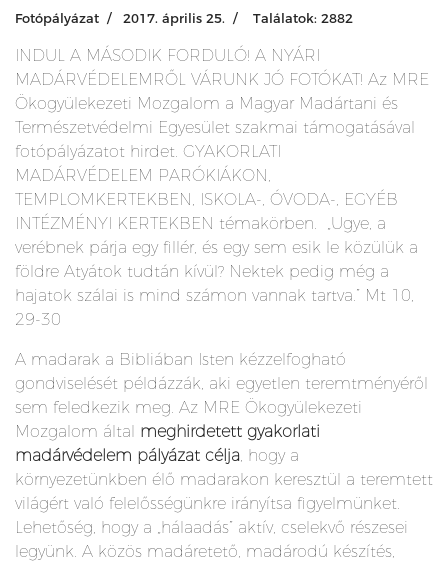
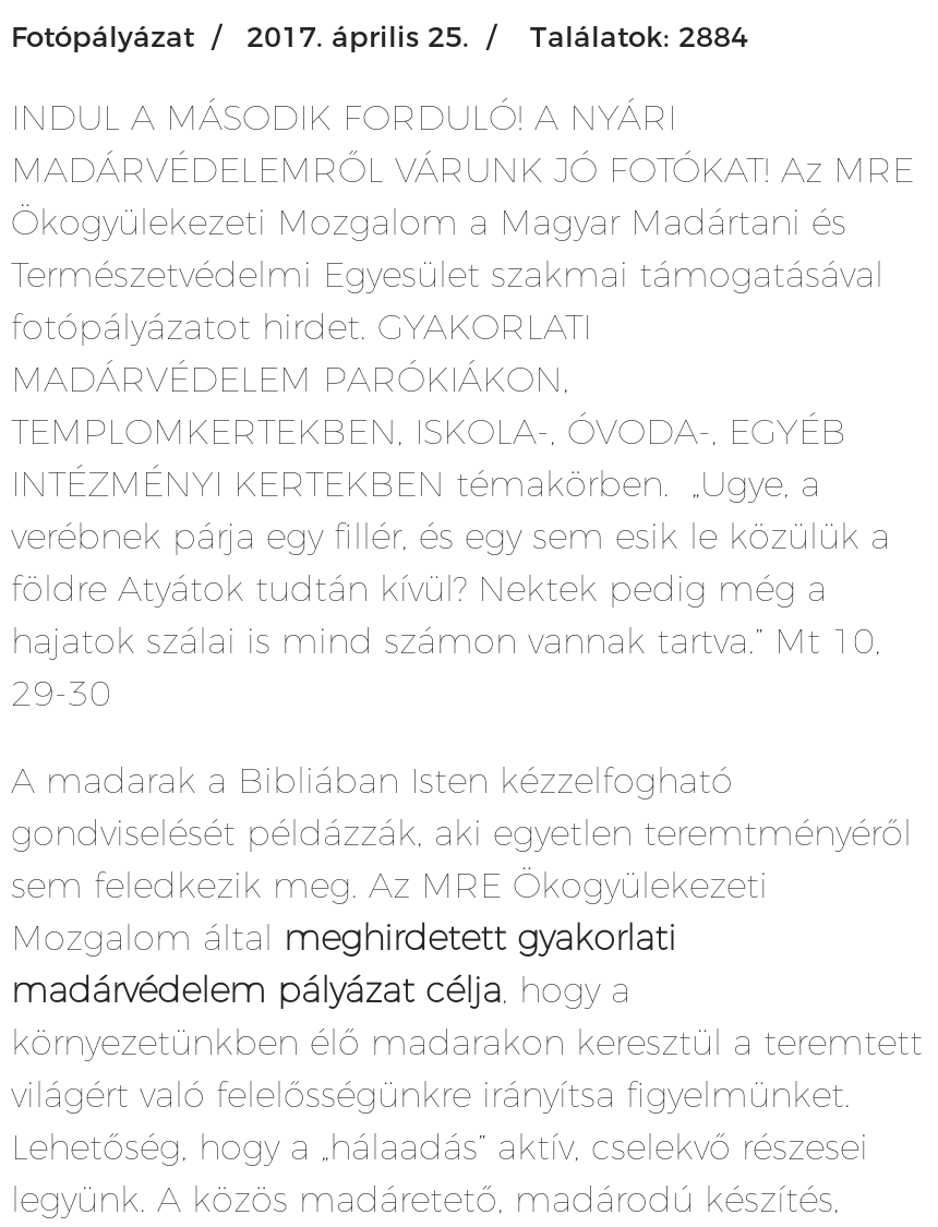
- Fotópályázat 2017. április 25. Találatok: 2882
+ Fotópályázat 2017. április 25. Találatok: 2884
